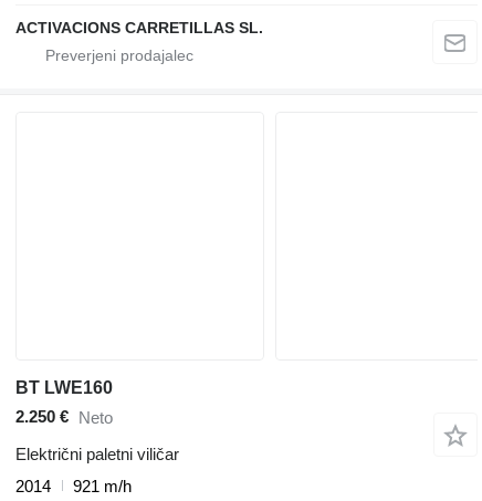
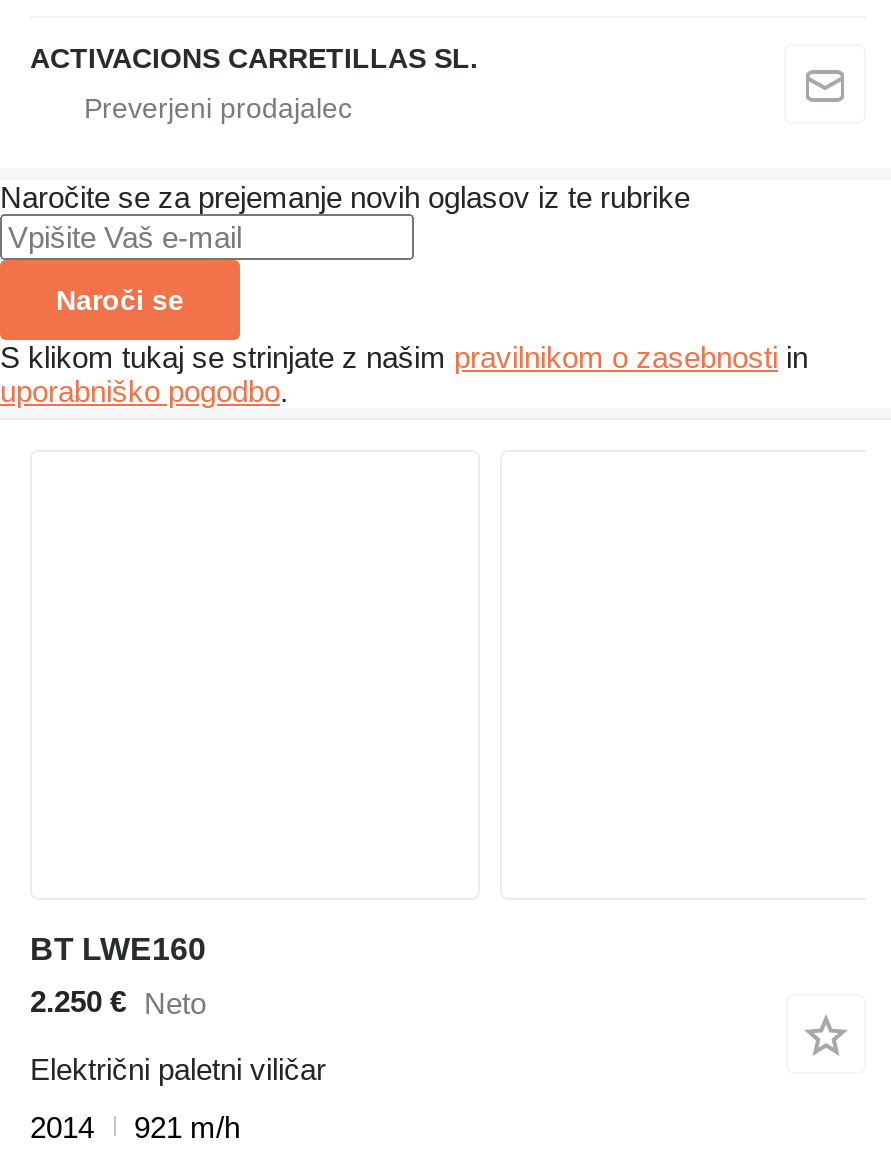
+ Naročite se za prejemanje novih oglasov iz te rubrike
+ Naroči se
+ S klikom tukaj se strinjate z našim pravilnikom o zasebnosti in
+ uporabniško pogodbo.
